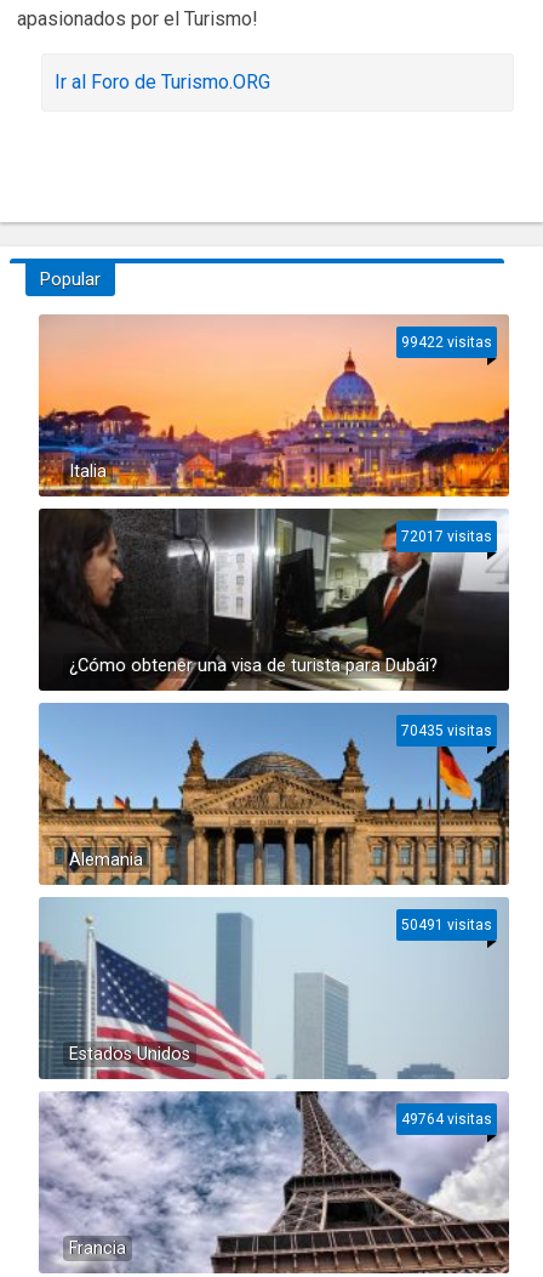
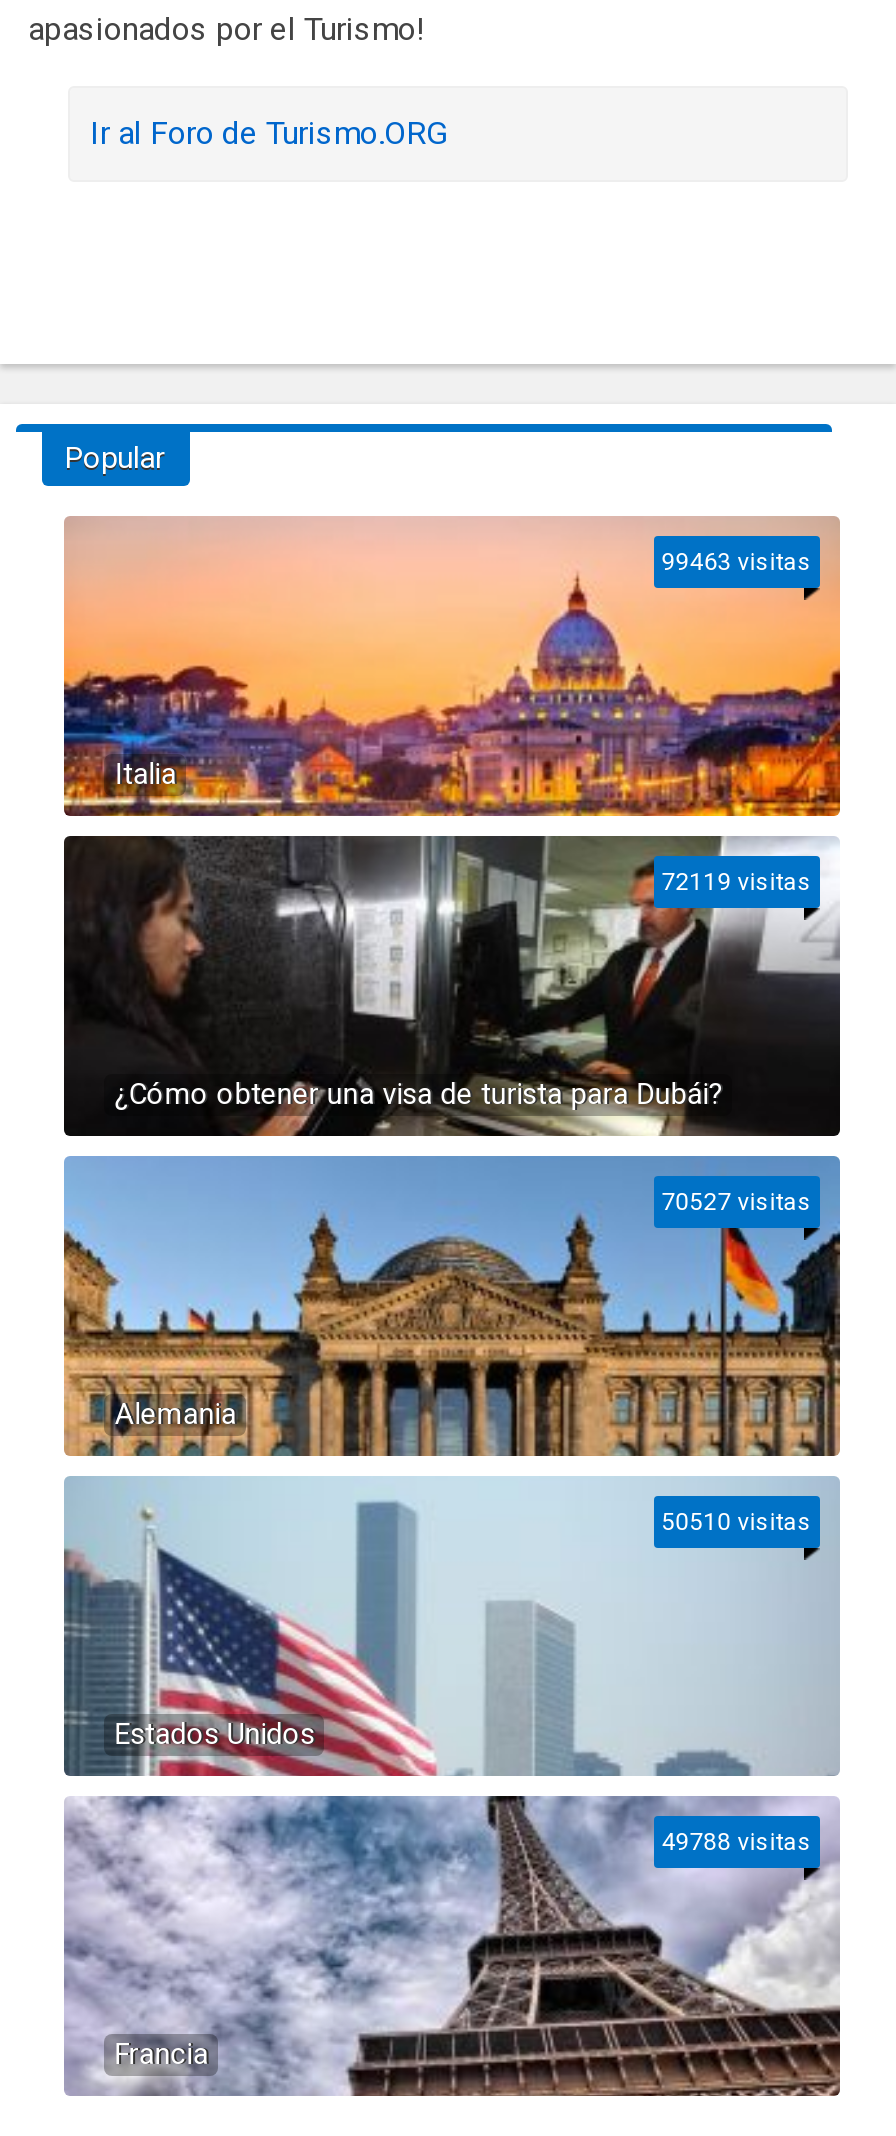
- 99422 visitas
+ 99463 visitas

- 72017 visitas
+ 72119 visitas

- 70435 visitas
+ 70527 visitas

- 50491 visitas
+ 50510 visitas

- 49764 visitas
+ 49788 visitas
